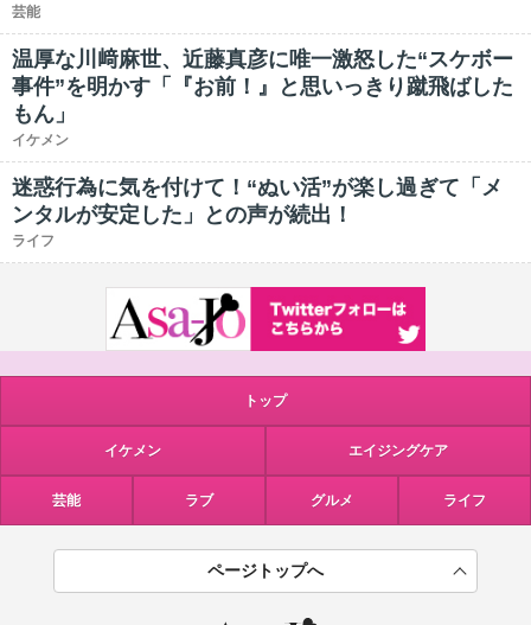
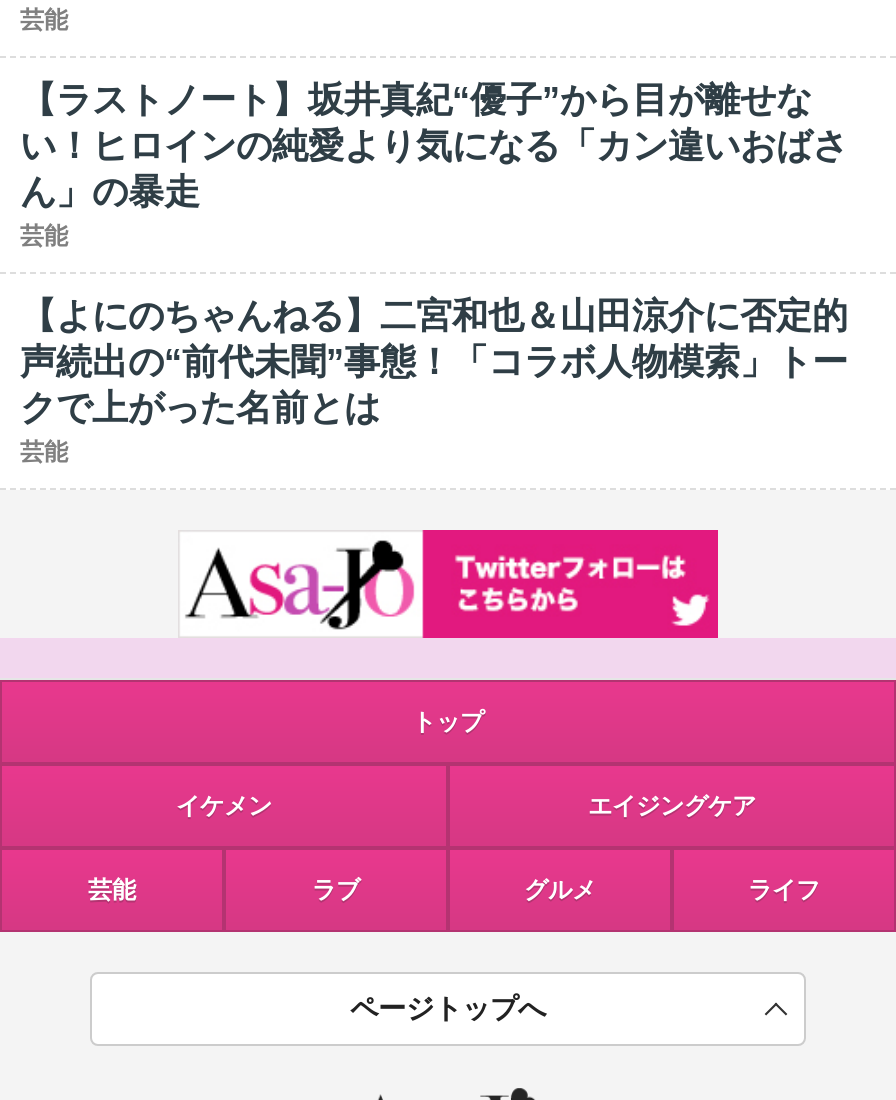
- 温厚な川﨑麻世、近藤真彦に唯一激怒した“スケボー
- 事件”を明かす「『お前！』と思いっきり蹴飛ばした
- もん」
- イケメン
+ 【ラストノート】坂井真紀“優子”から目が離せな
+ い！ヒロインの純愛より気になる「カン違いおばさ
+ ん」の暴走
+ 芸能

- 迷惑行為に気を付けて！“ぬい活”が楽し過ぎて「メ
- ンタルが安定した」との声が続出！
- ライフ
+ 【よにのちゃんねる】二宮和也＆山田涼介に否定的
+ 声続出の“前代未聞”事態！「コラボ人物模索」トー
+ クで上がった名前とは
+ 芸能
